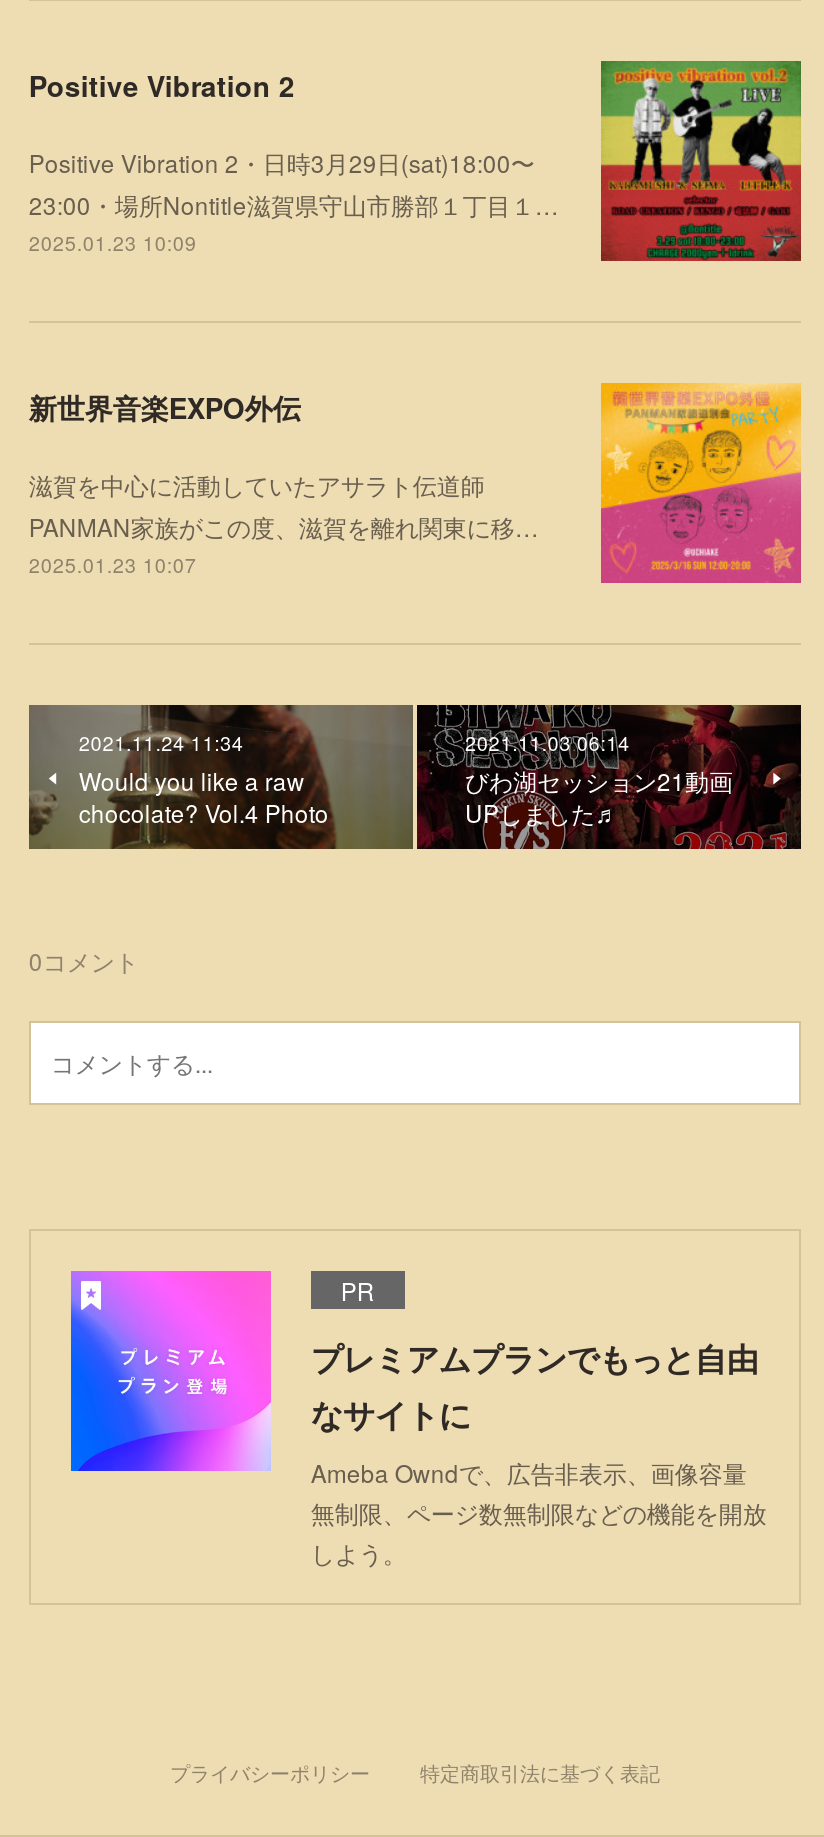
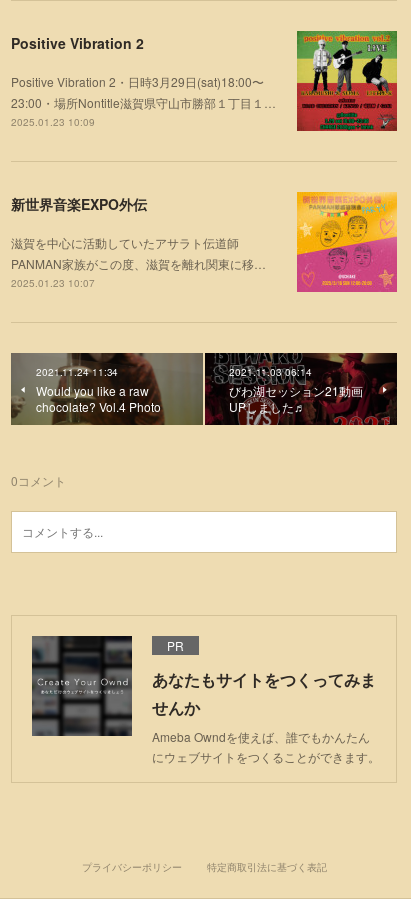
- [image]
- プレミアムプランでもっと自由
- なサイトに
- Ameba Owndで、広告非表示、画像容量
- 無制限、ページ数無制限などの機能を開放
- しよう。
+ [image]
+ あなたもサイトをつくってみま
+ せんか
+ Ameba Owndを使えば、誰でもかんたん
+ にウェブサイトをつくることができます。
